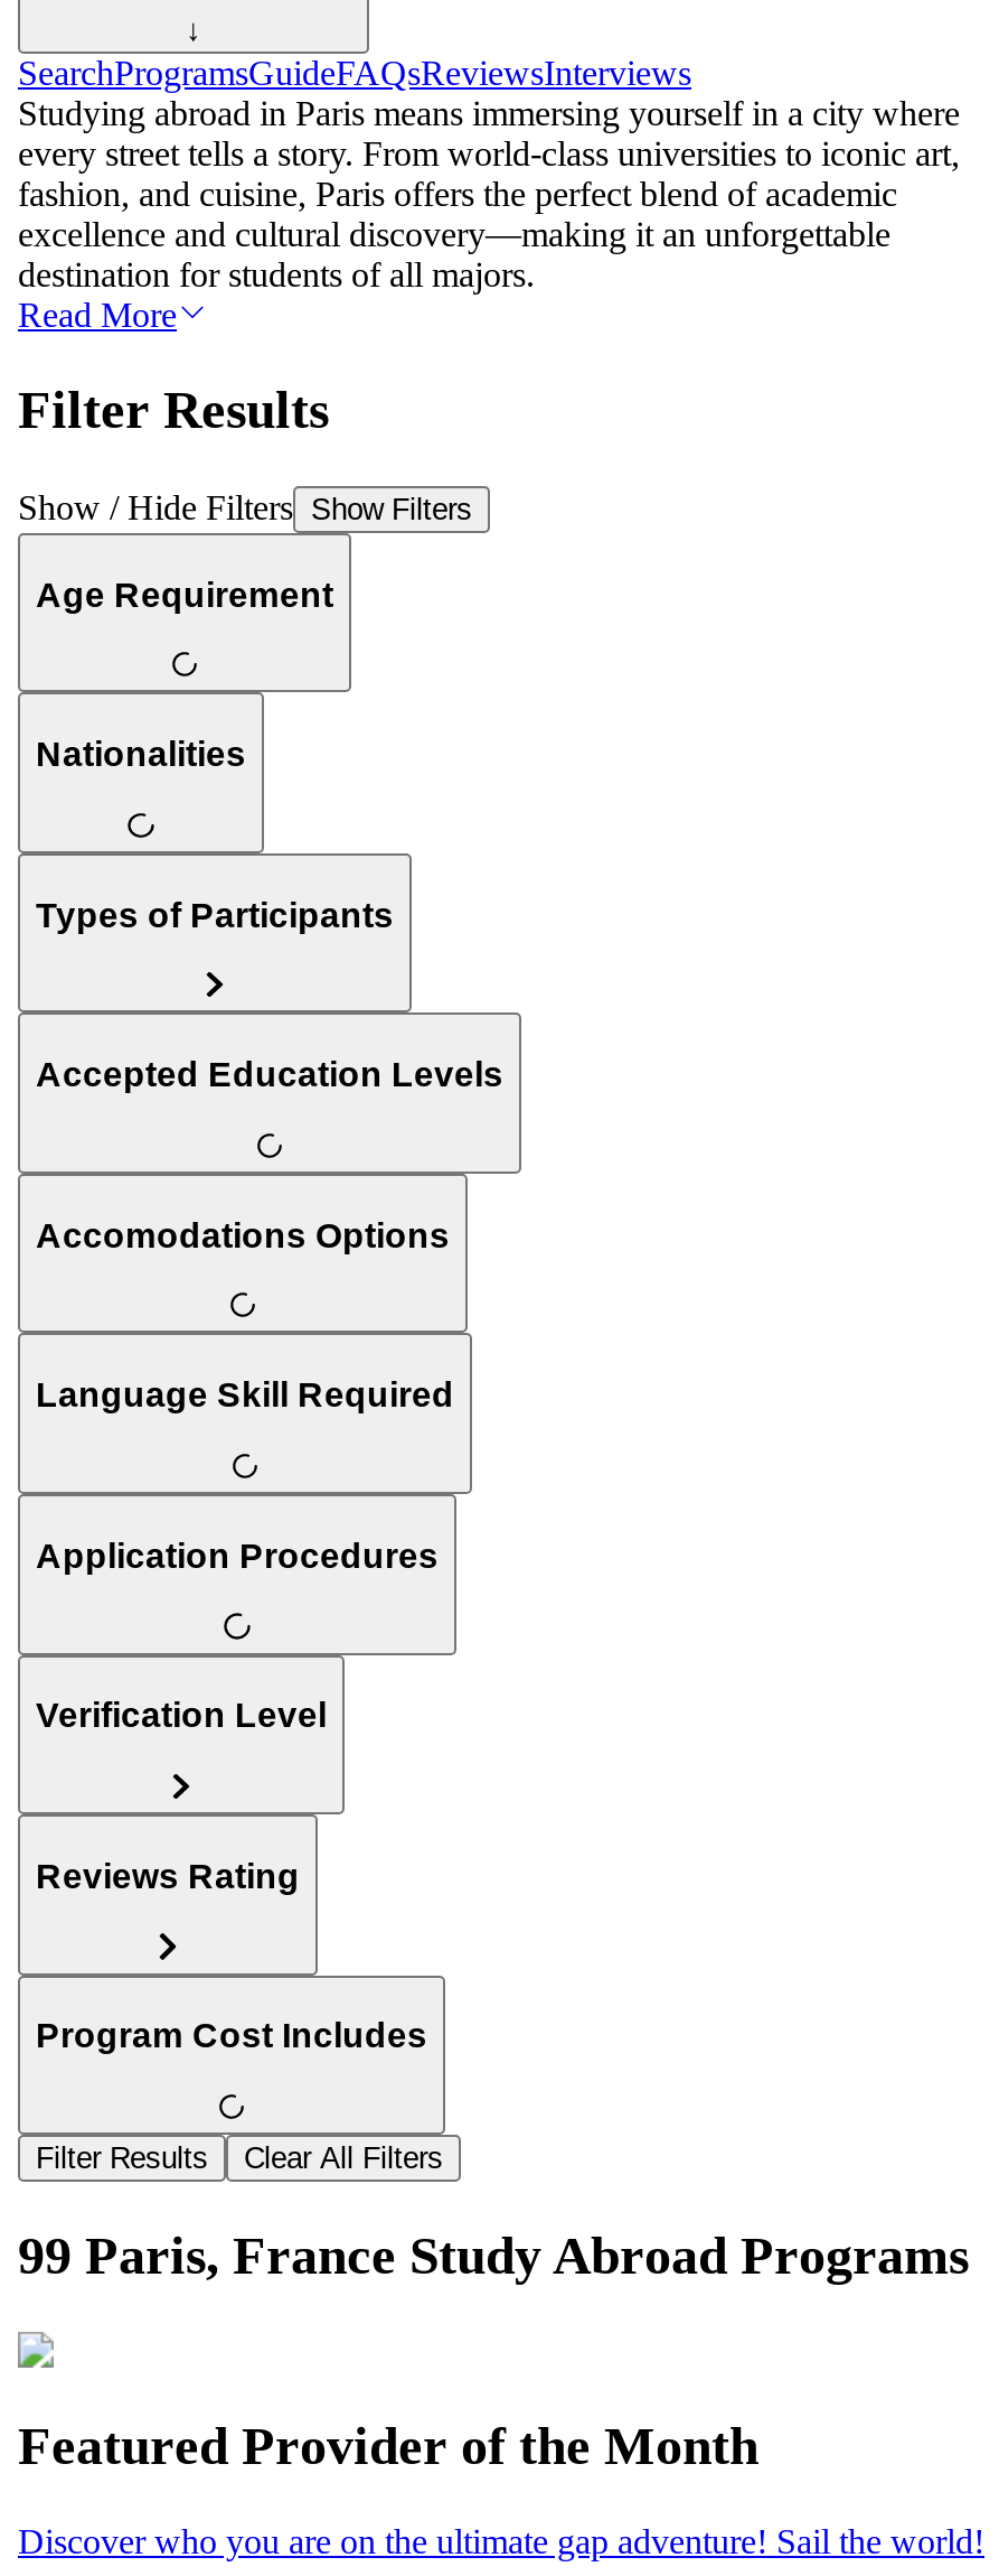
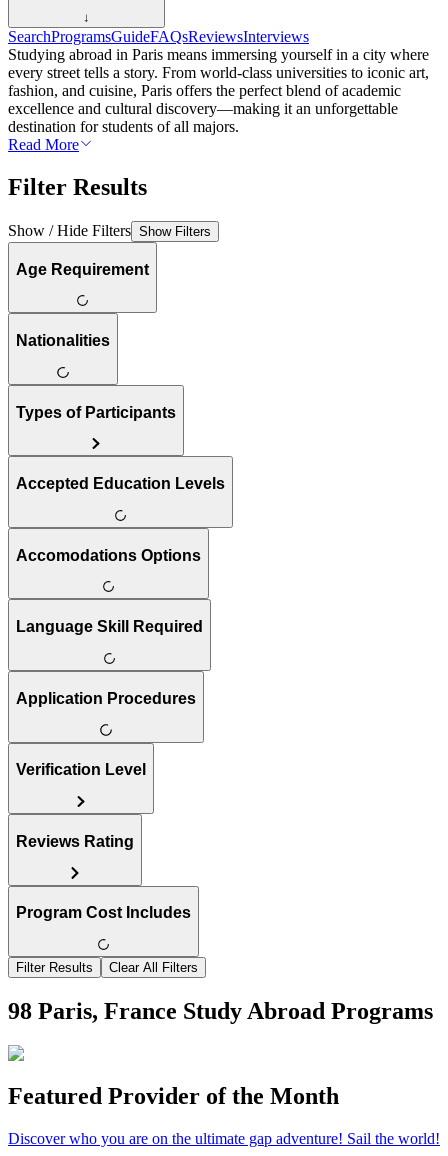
- 99 Paris, France Study Abroad Programs
+ 98 Paris, France Study Abroad Programs
